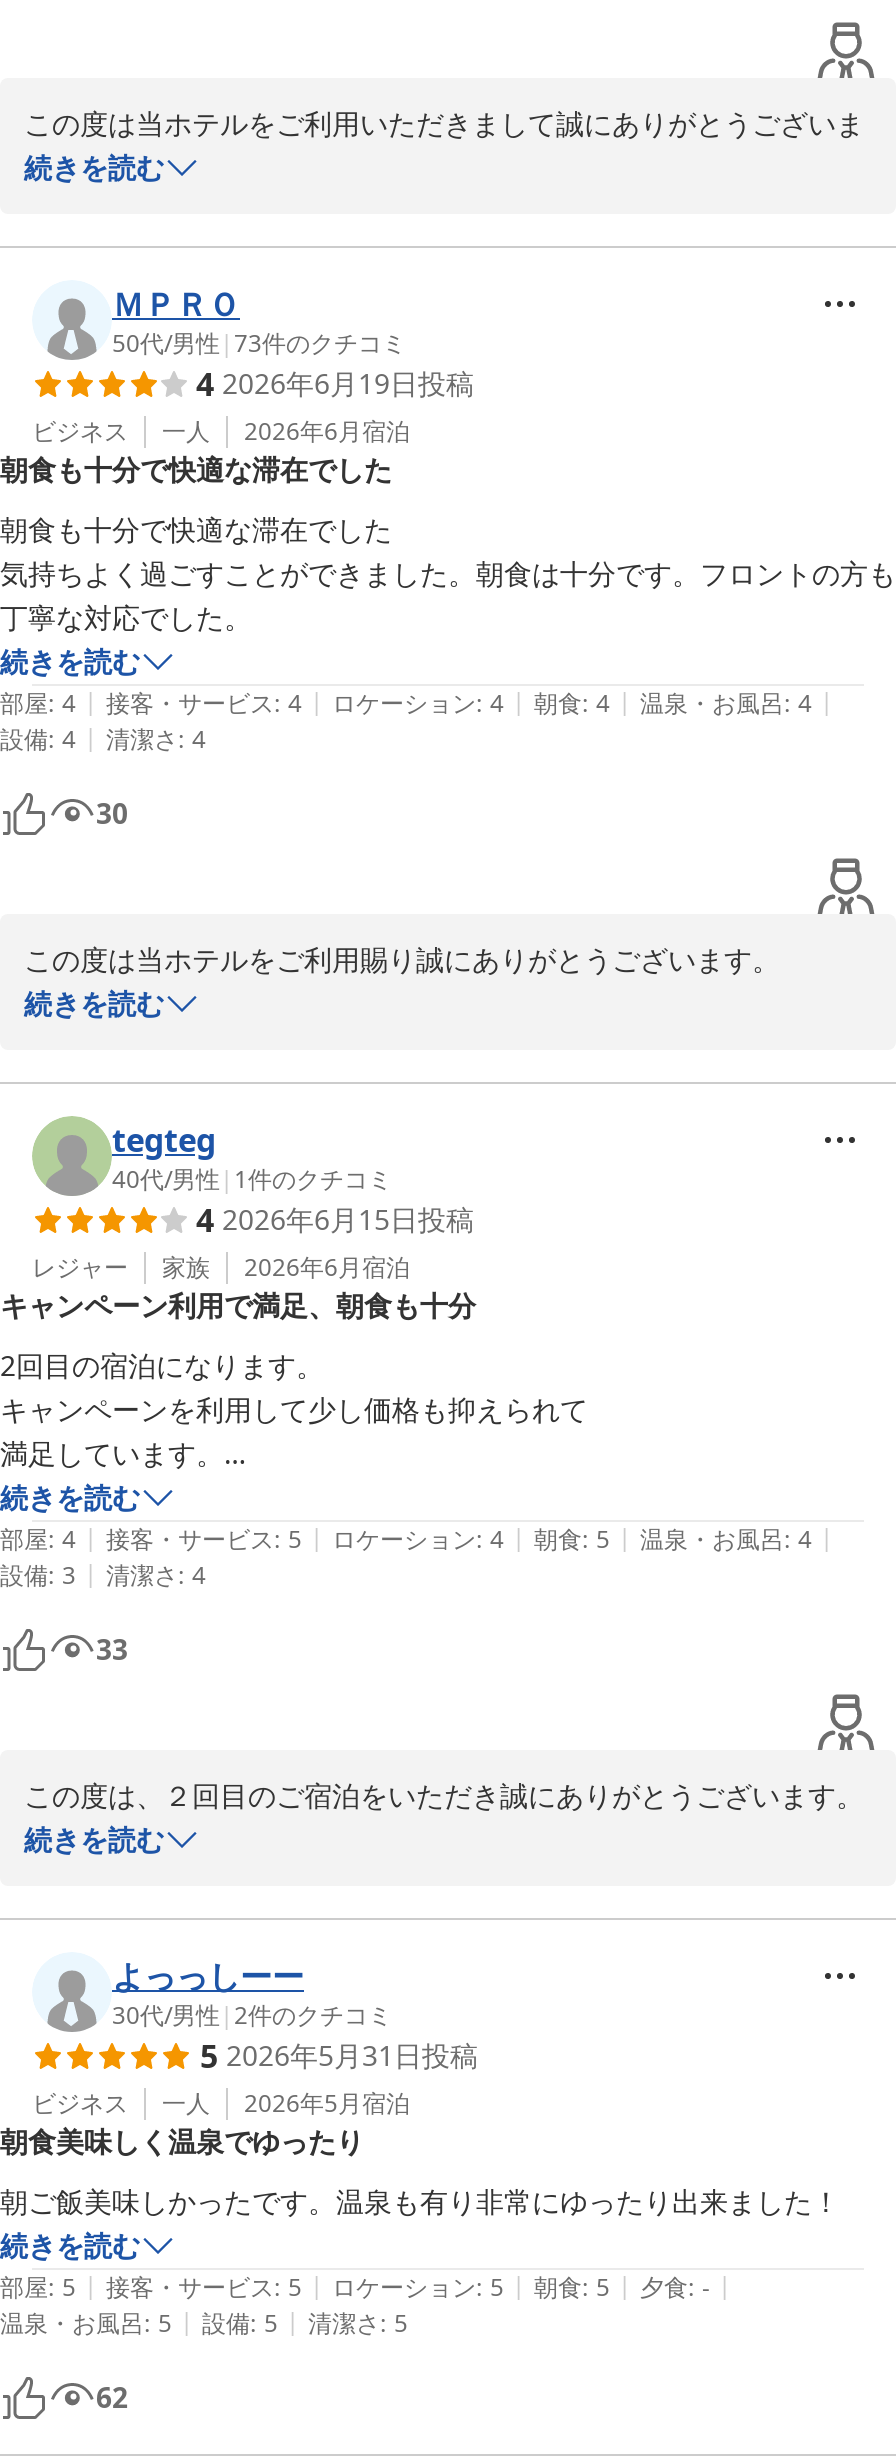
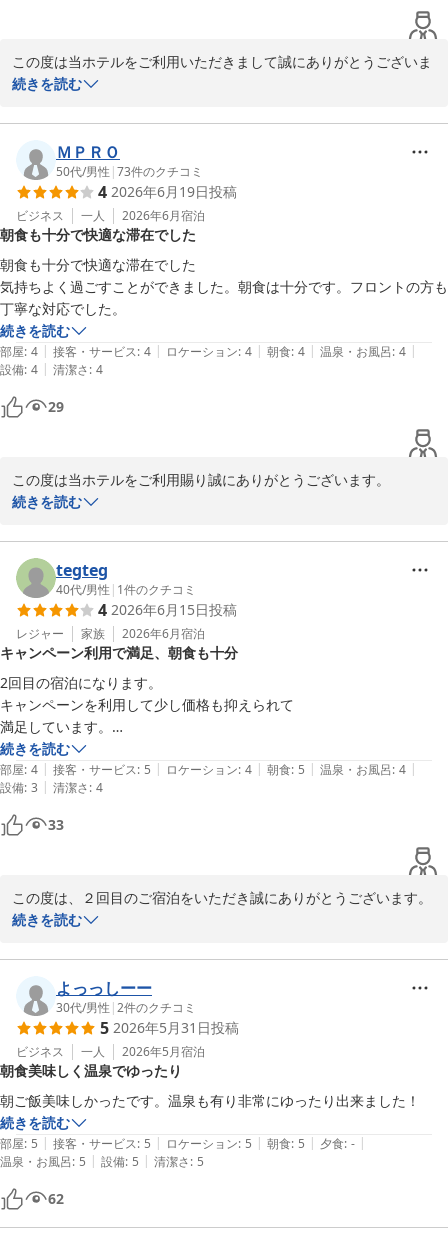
- 30
+ 29
